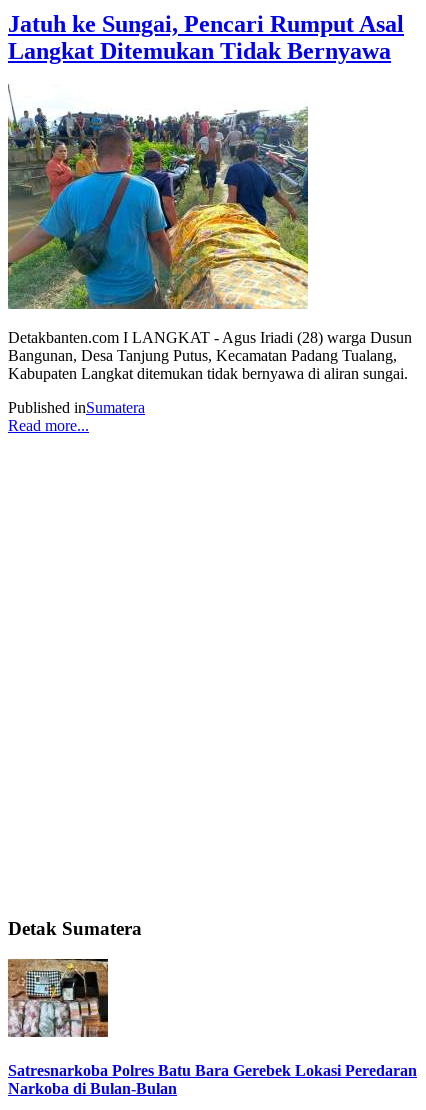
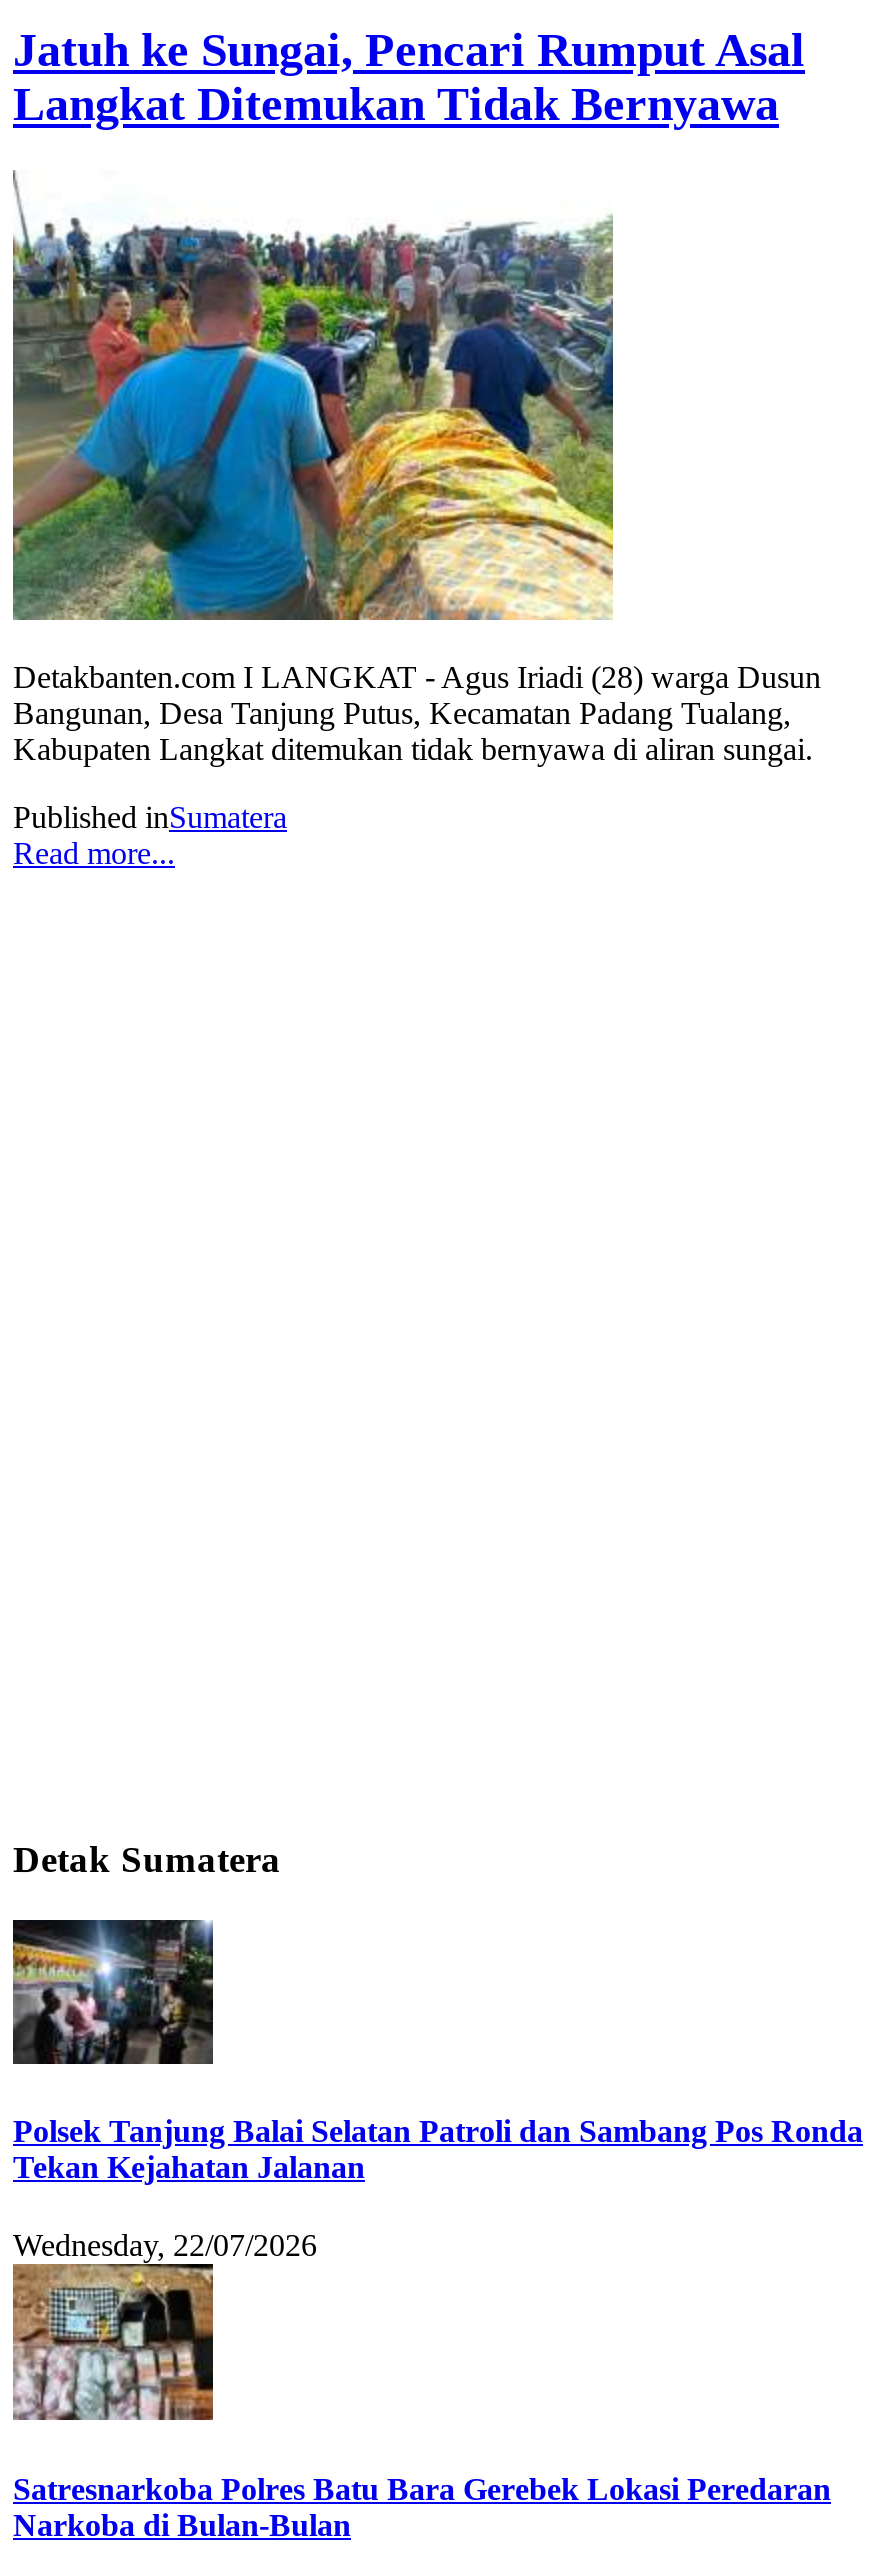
+ [image]
+ Polsek Tanjung Balai Selatan Patroli dan Sambang Pos Ronda
+ Tekan Kejahatan Jalanan
+ Wednesday, 22/07/2026
